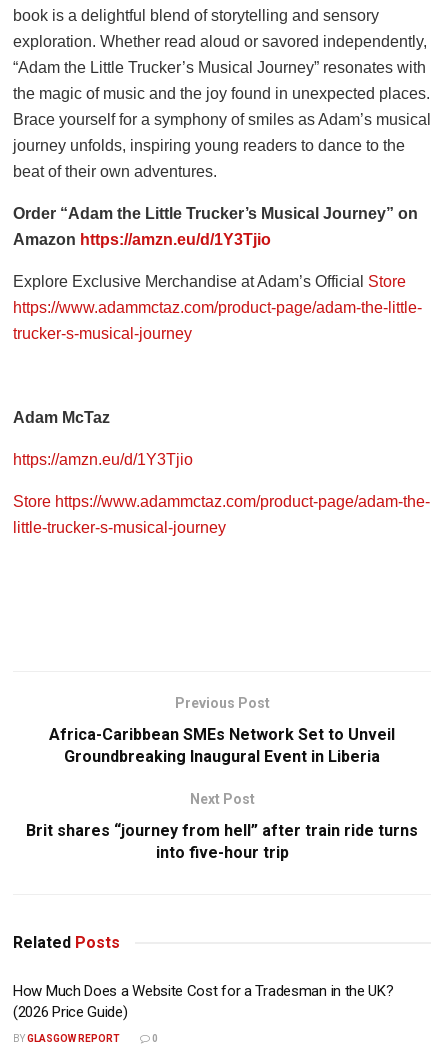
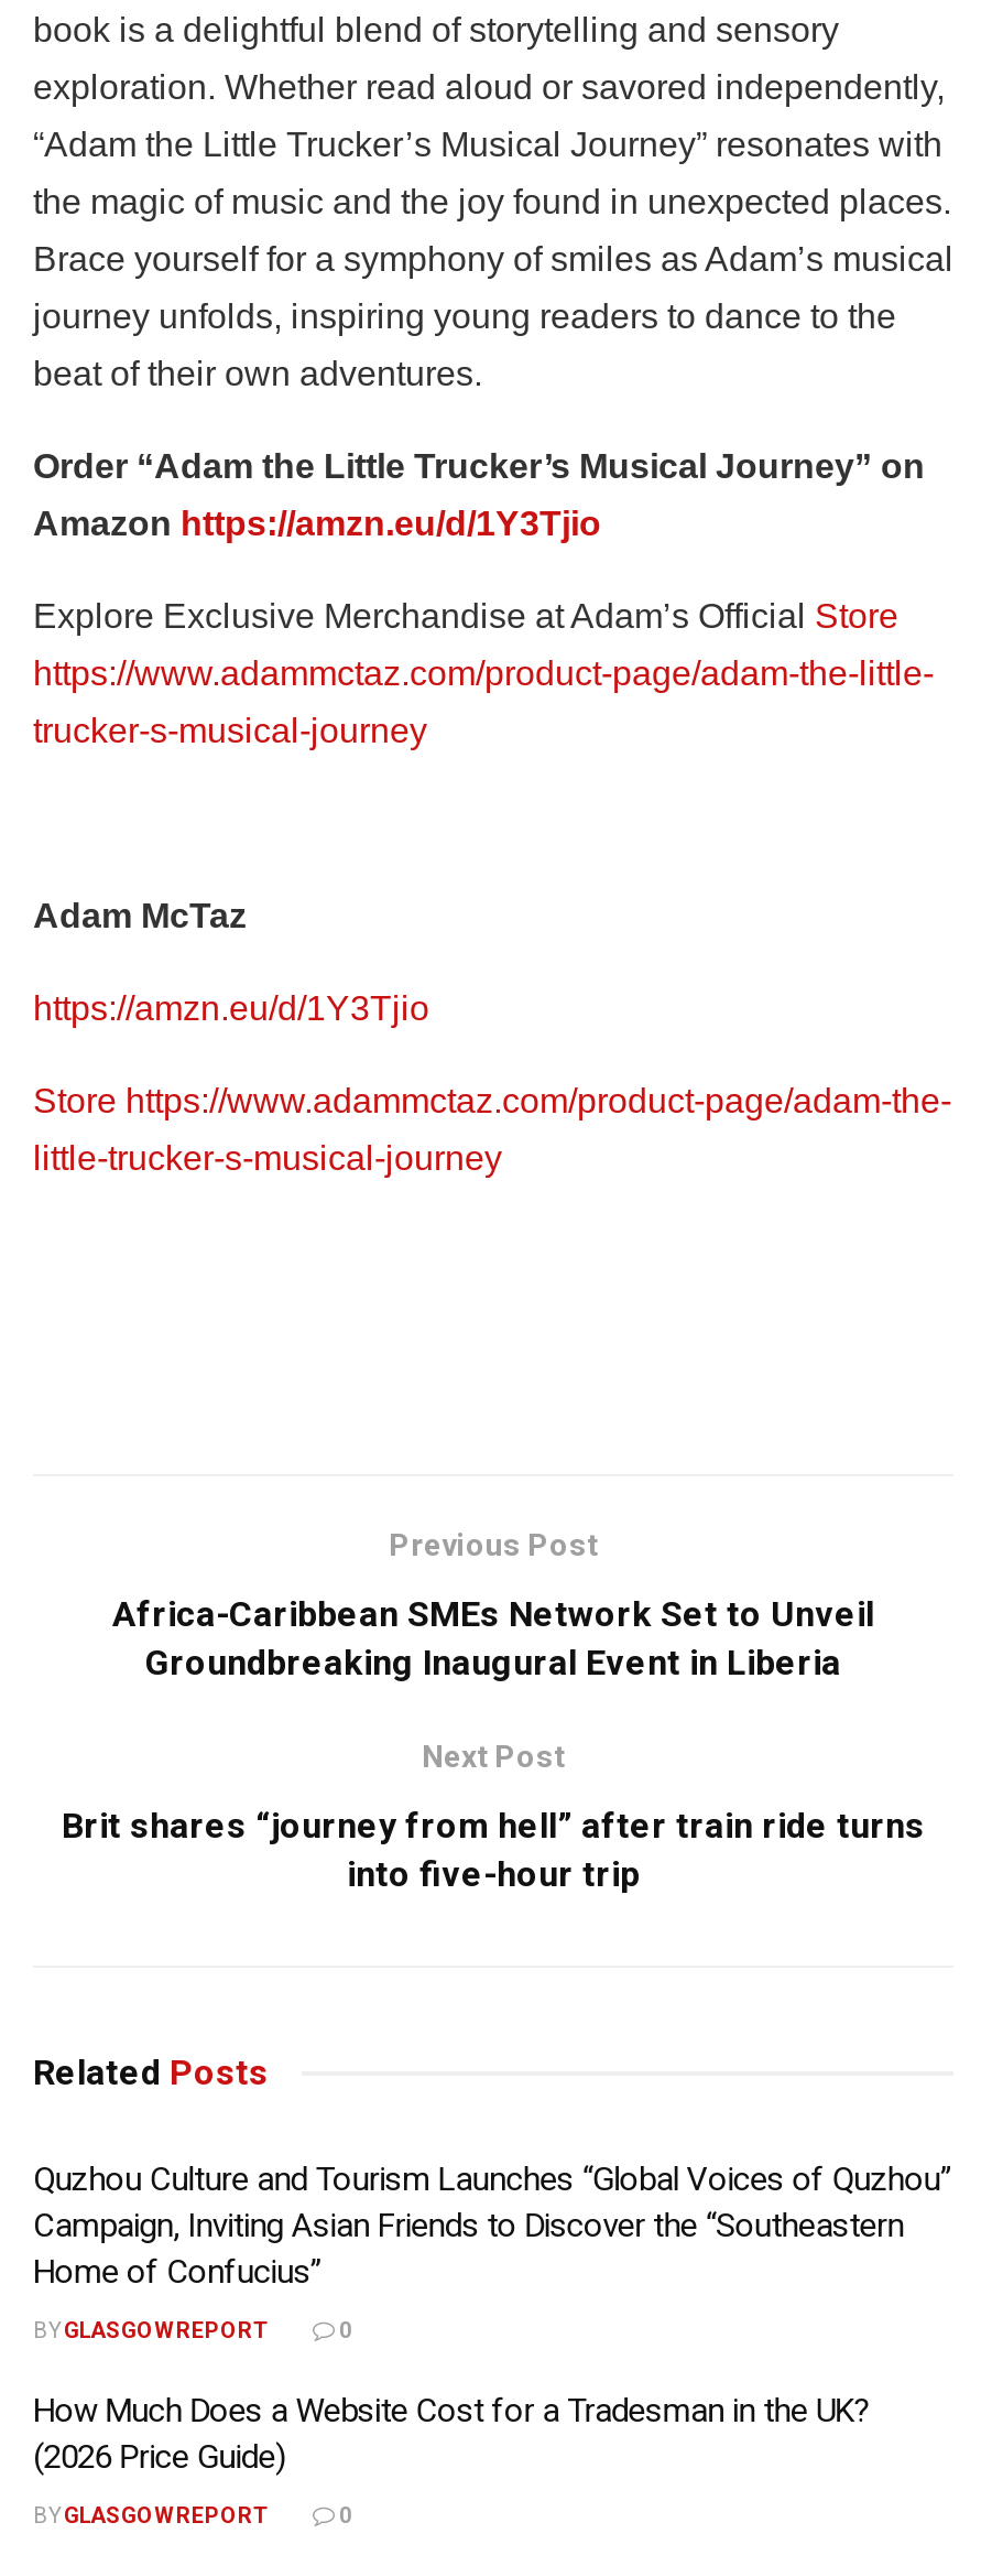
+ Quzhou Culture and Tourism Launches “Global Voices of Quzhou”
+ Campaign, Inviting Asian Friends to Discover the “Southeastern
+ Home of Confucius”
+ BY GLASGOW REPORT
+ 0
